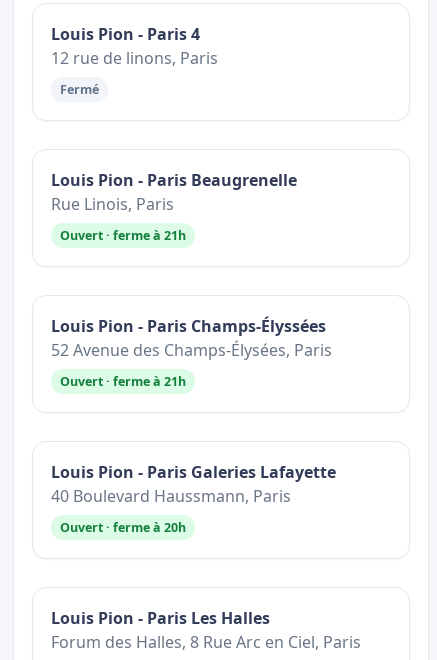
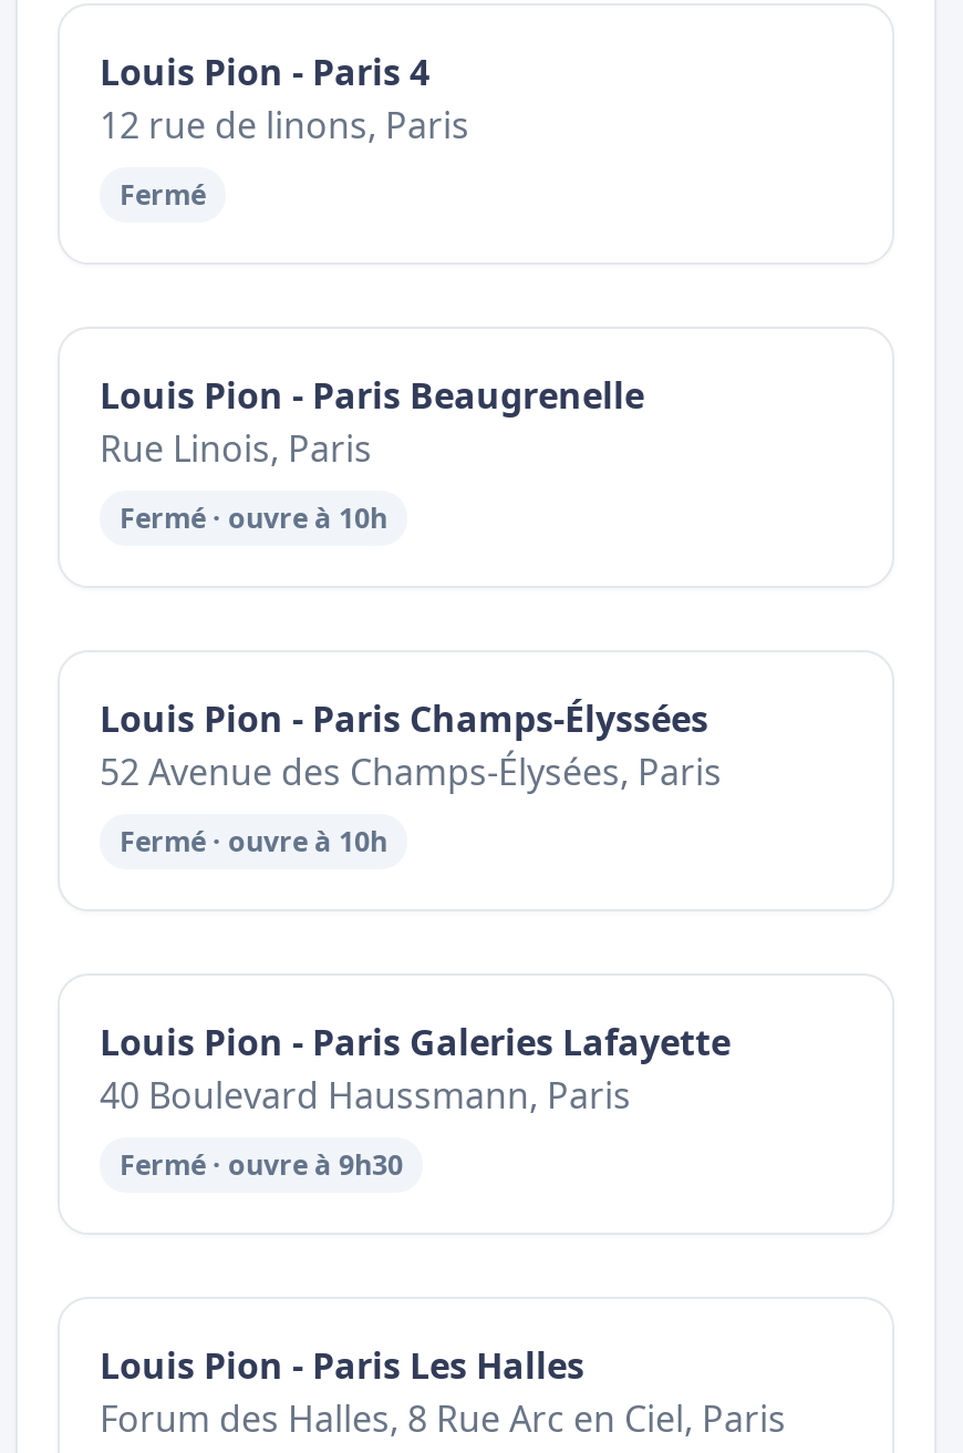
- Ouvert · ferme à 21h
+ Fermé · ouvre à 10h

- Ouvert · ferme à 21h
+ Fermé · ouvre à 10h

- Ouvert · ferme à 20h
+ Fermé · ouvre à 9h30
